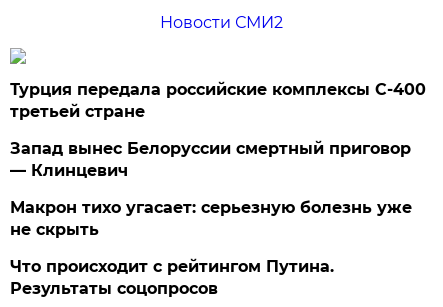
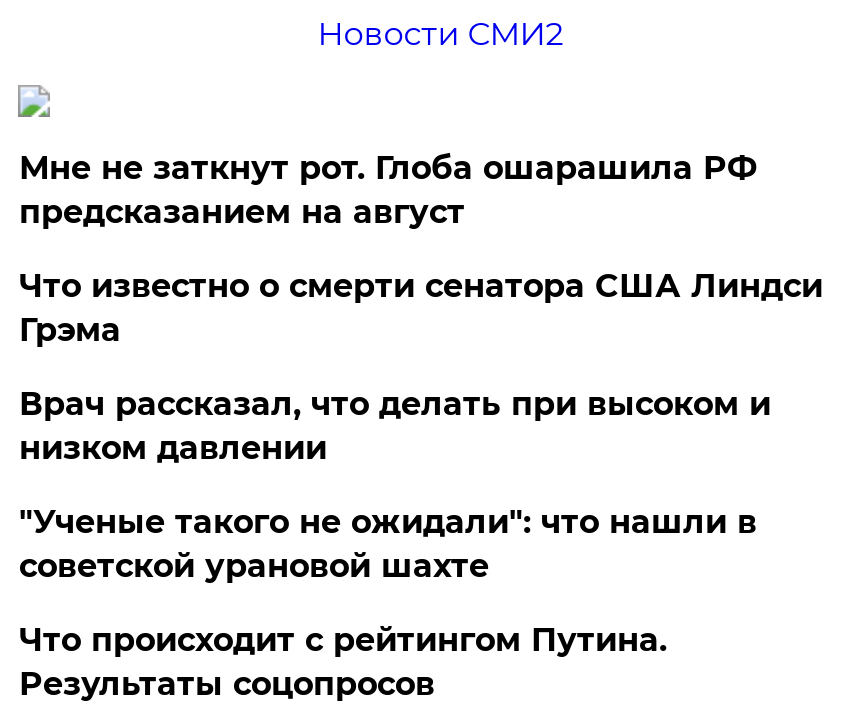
- Турция передала российские комплексы С-400
- третьей стране
- Запад вынес Белоруссии смертный приговор
- — Клинцевич
- Макрон тихо угасает: серьезную болезнь уже
- не скрыть
+ Мне не заткнут рот. Глоба ошарашила РФ
+ предсказанием на август
+ Что известно о смерти сенатора США Линдси
+ Грэма
+ Врач рассказал, что делать при высоком и
+ низком давлении
+ "Ученые такого не ожидали": что нашли в
+ советской урановой шахте
